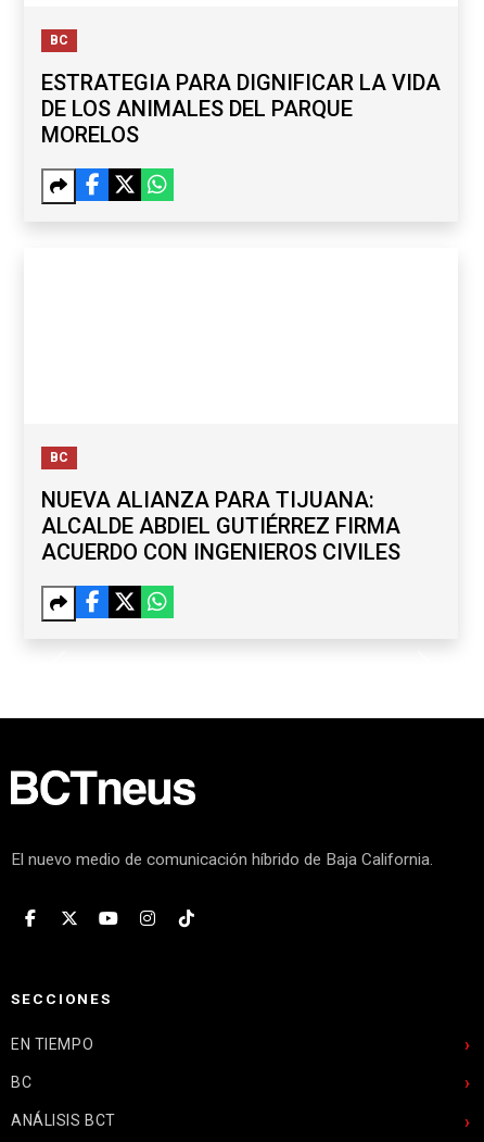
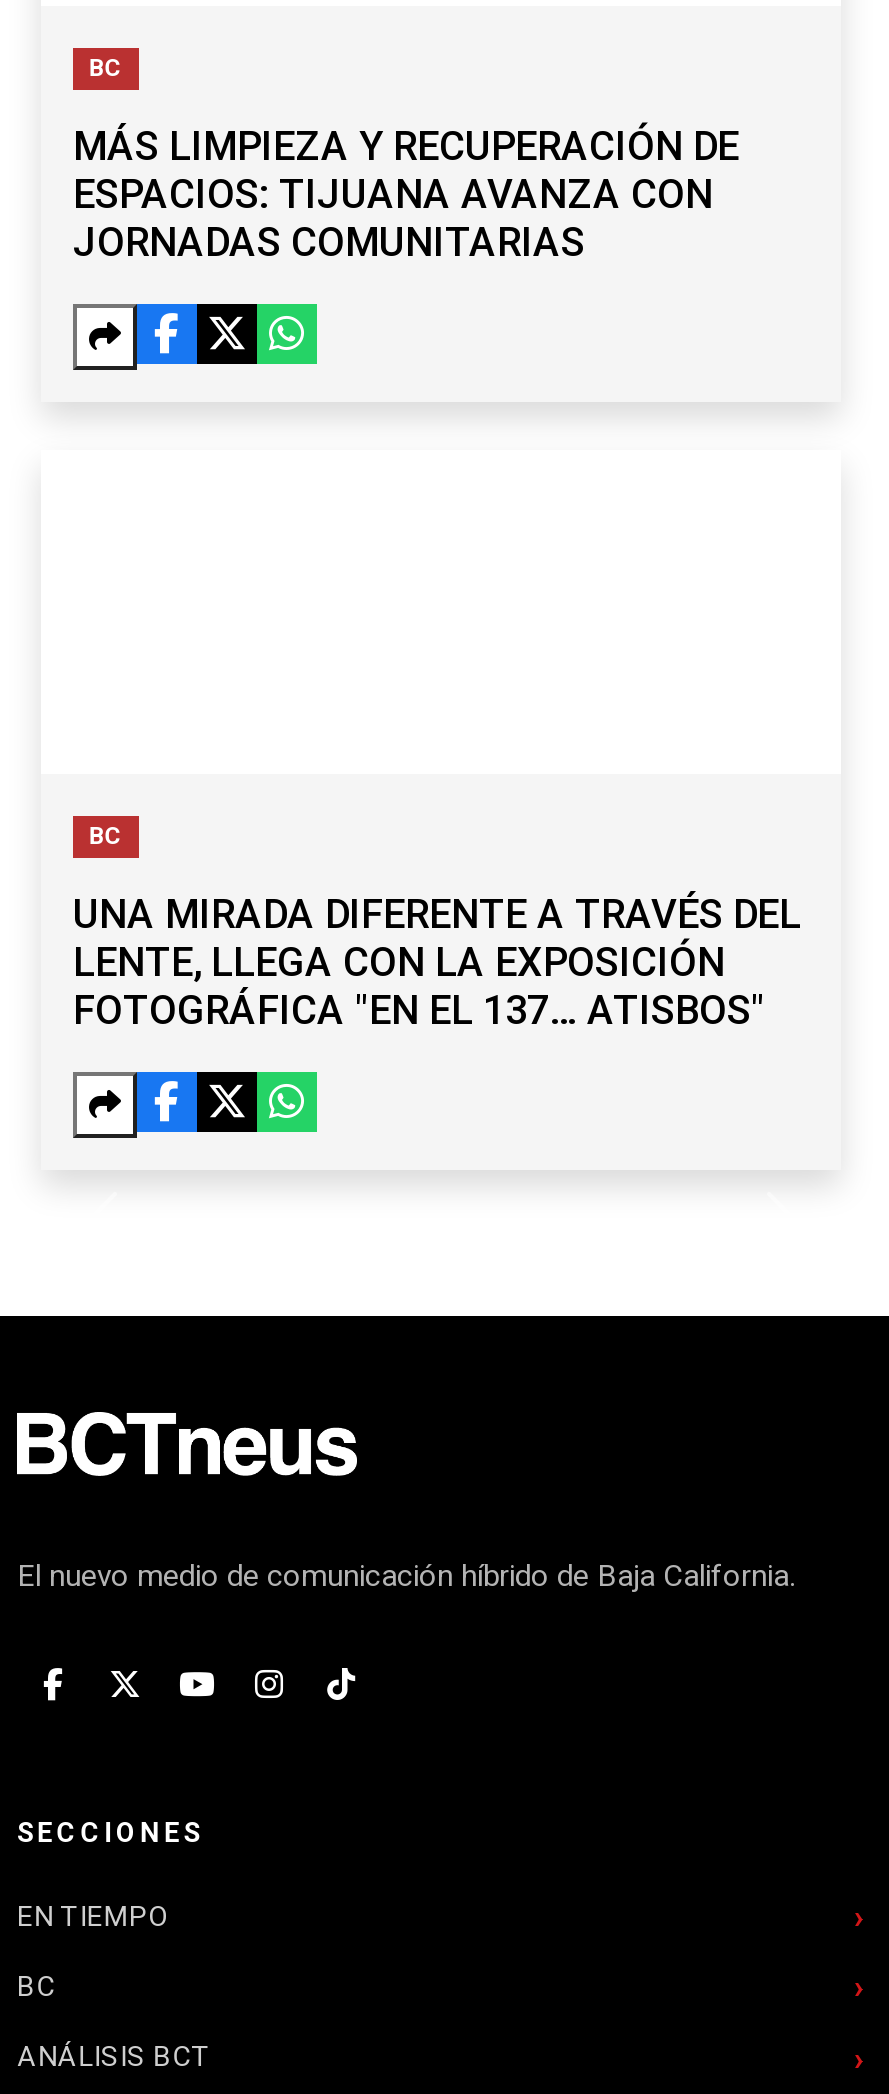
- ESTRATEGIA PARA DIGNIFICAR LA VIDA
- DE LOS ANIMALES DEL PARQUE
- MORELOS
+ MÁS LIMPIEZA Y RECUPERACIÓN DE
+ ESPACIOS: TIJUANA AVANZA CON
+ JORNADAS COMUNITARIAS

- NUEVA ALIANZA PARA TIJUANA:
- ALCALDE ABDIEL GUTIÉRREZ FIRMA
- ACUERDO CON INGENIEROS CIVILES
+ UNA MIRADA DIFERENTE A TRAVÉS DEL
+ LENTE, LLEGA CON LA EXPOSICIÓN
+ FOTOGRÁFICA "EN EL 137… ATISBOS"
